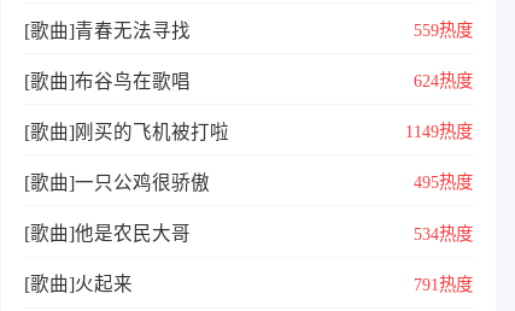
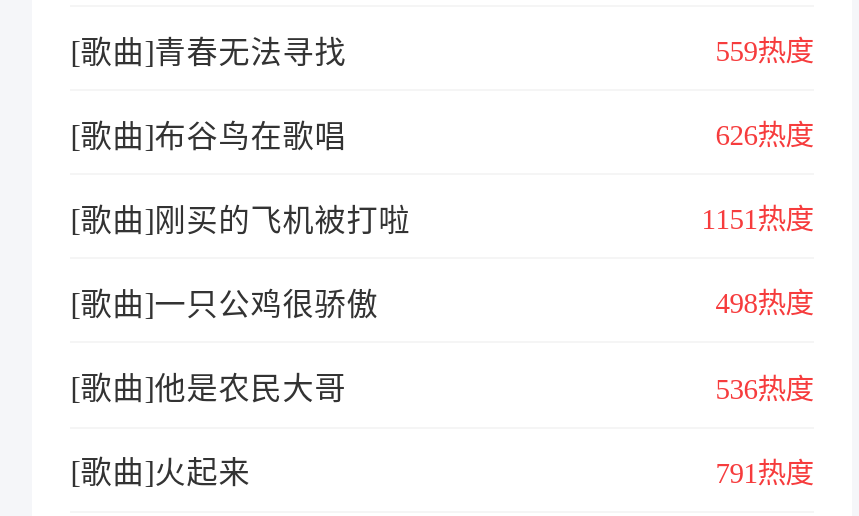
- 624热度
+ 626热度

- 1149热度
+ 1151热度

- 495热度
+ 498热度

- 534热度
+ 536热度
